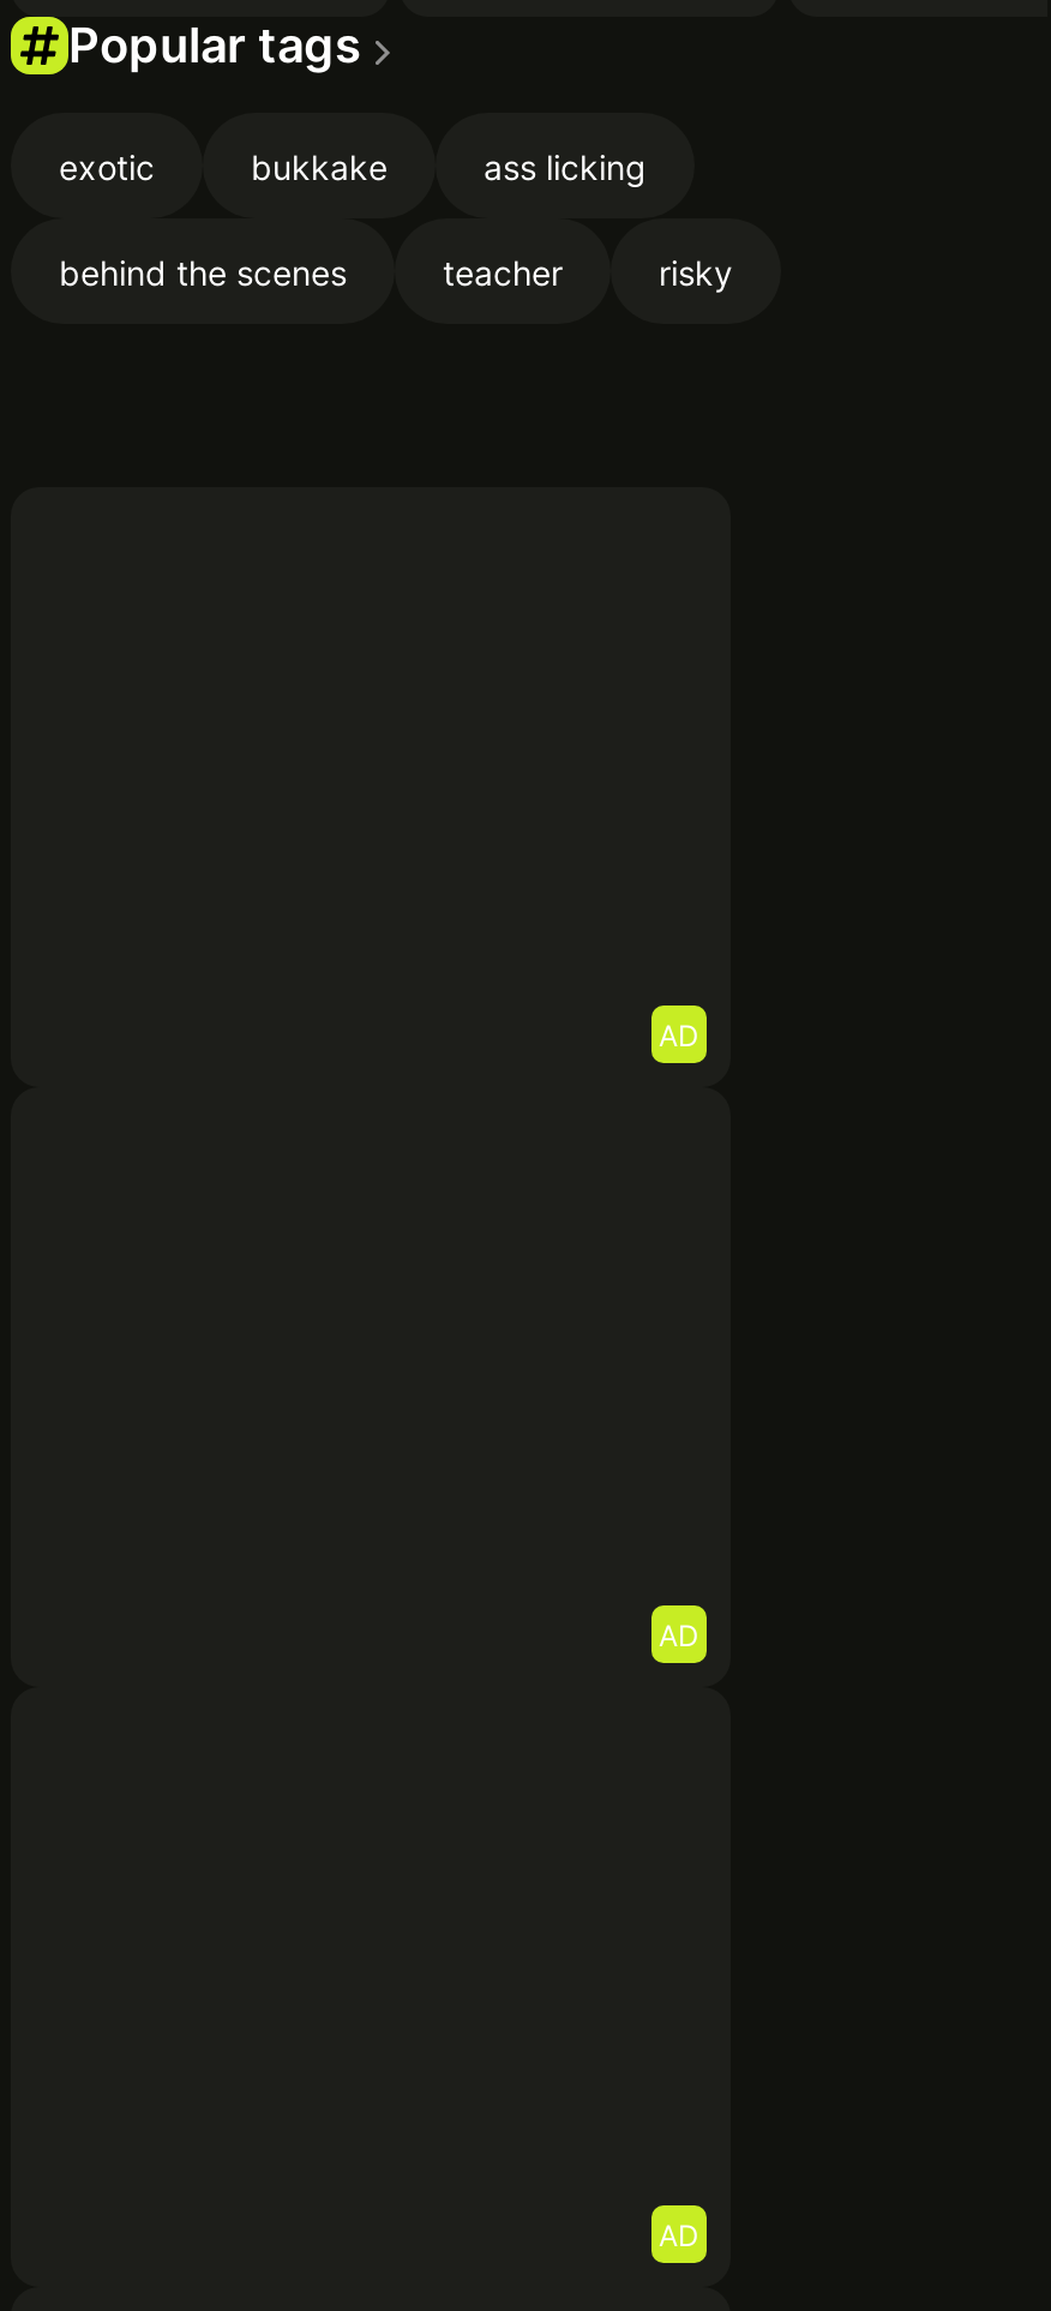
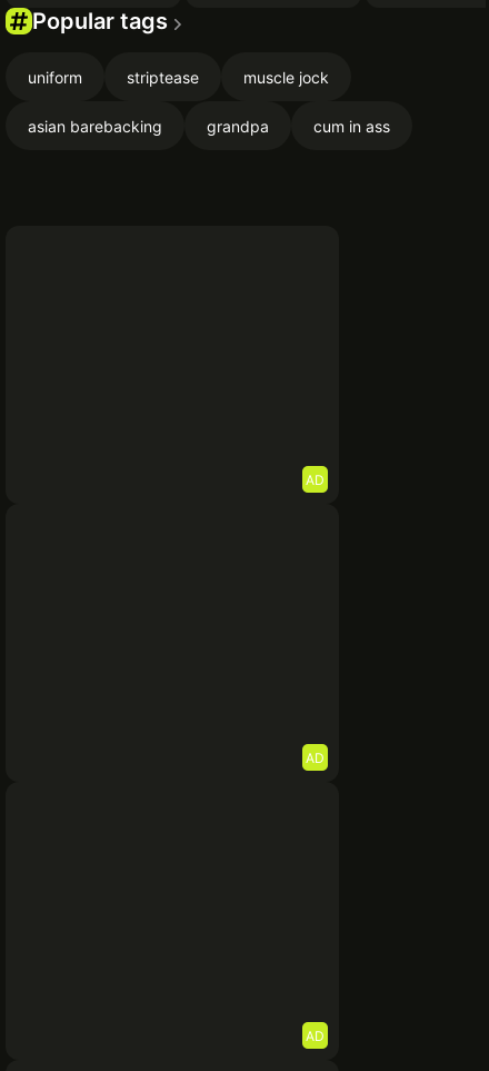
- exotic
- bukkake
- ass licking
+ uniform
+ striptease
+ muscle jock

- behind the scenes
- teacher
- risky
+ asian barebacking
+ grandpa
+ cum in ass
